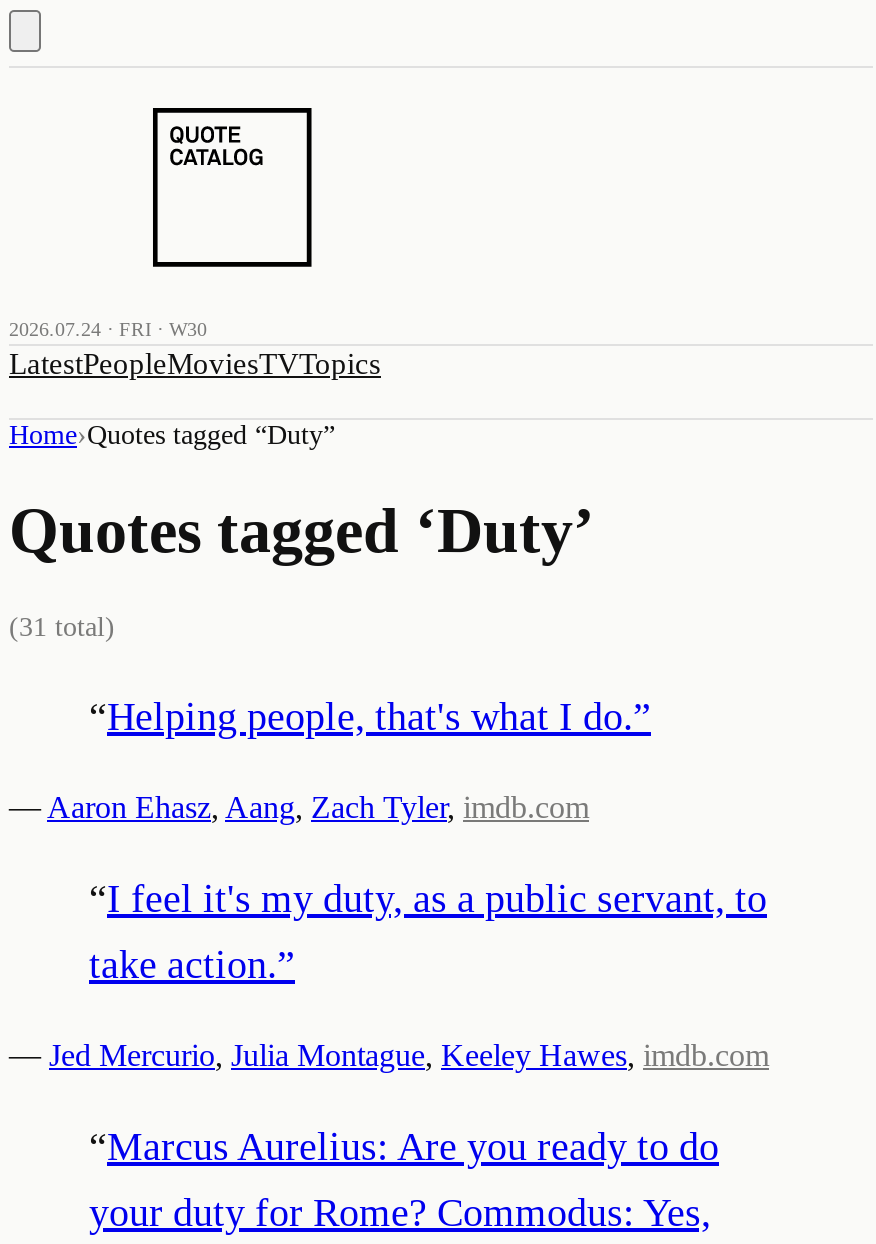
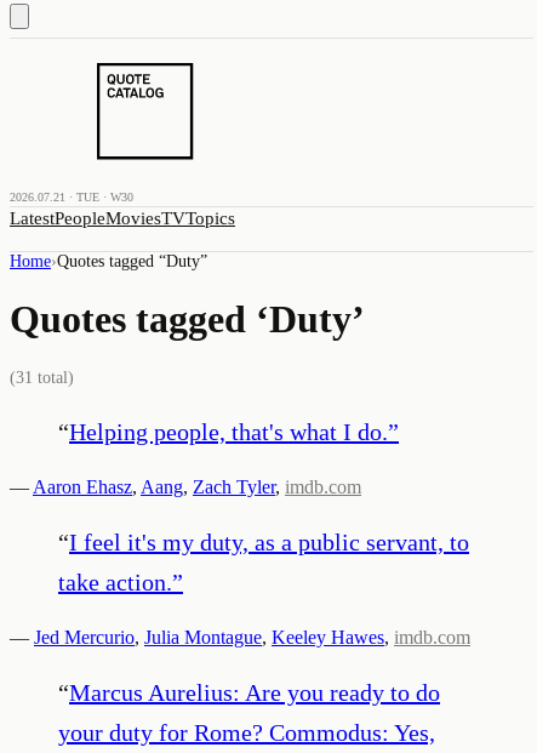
- 2026.07.24 · FRI · W30
+ 2026.07.21 · TUE · W30
